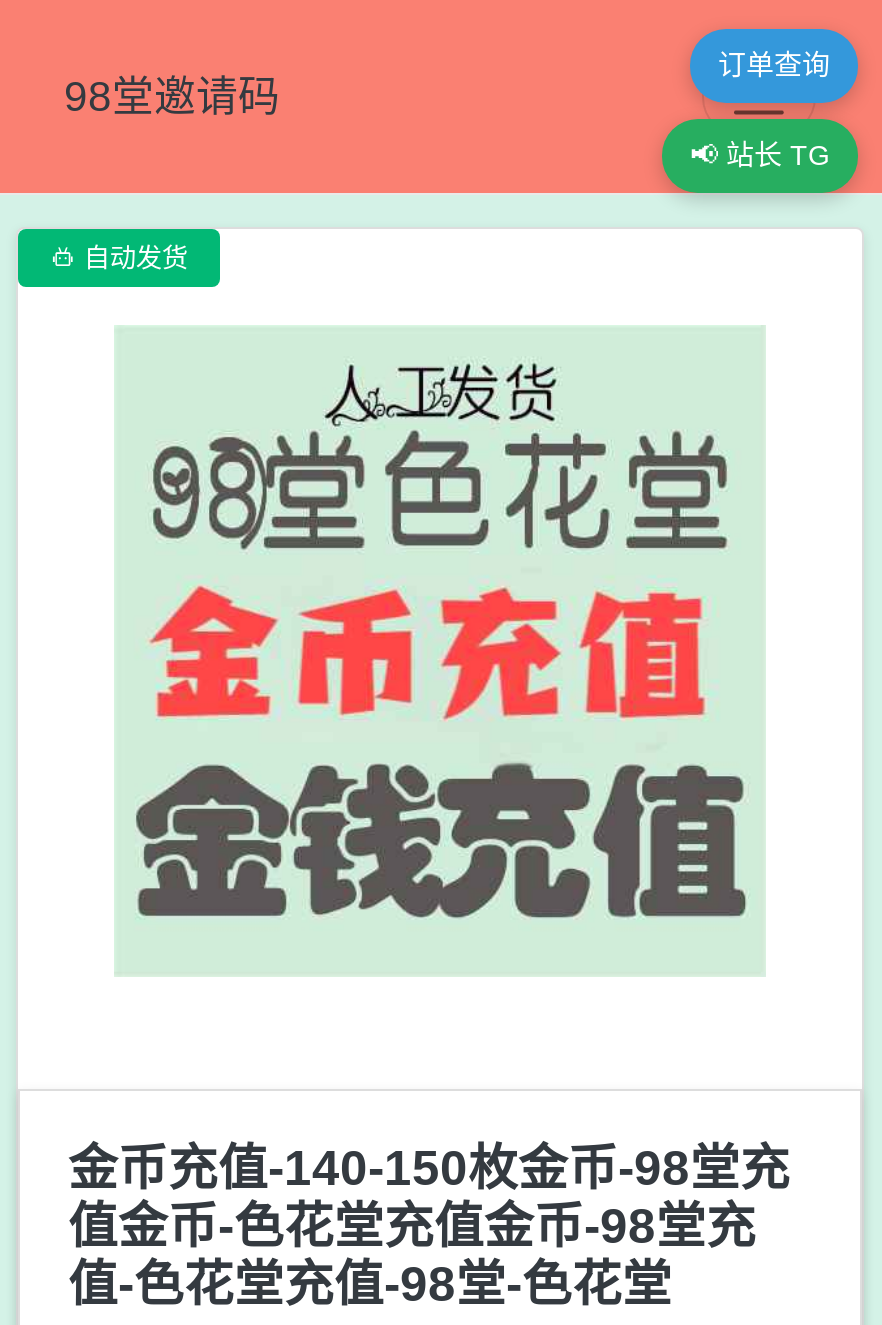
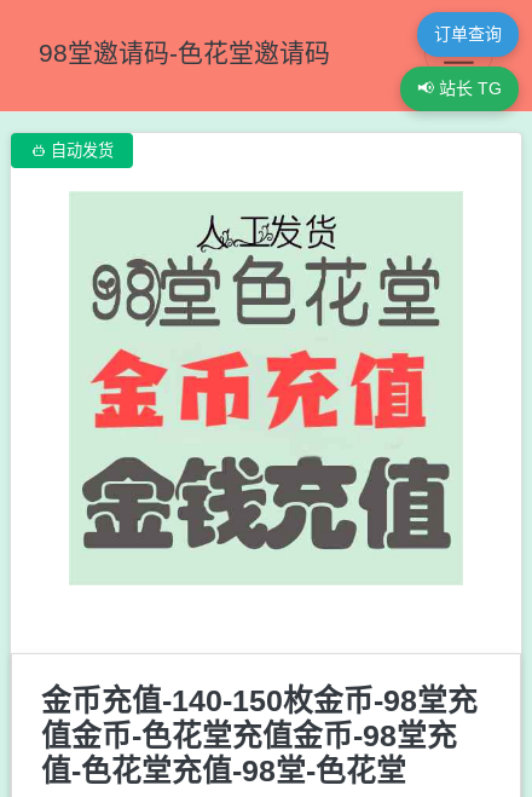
- 98堂邀请码
+ 98堂邀请码-色花堂邀请码
